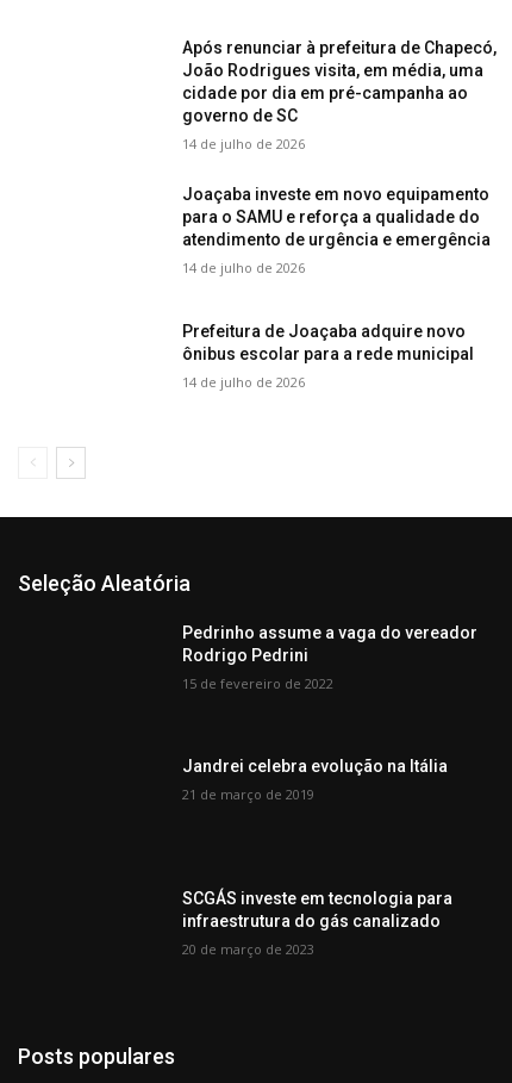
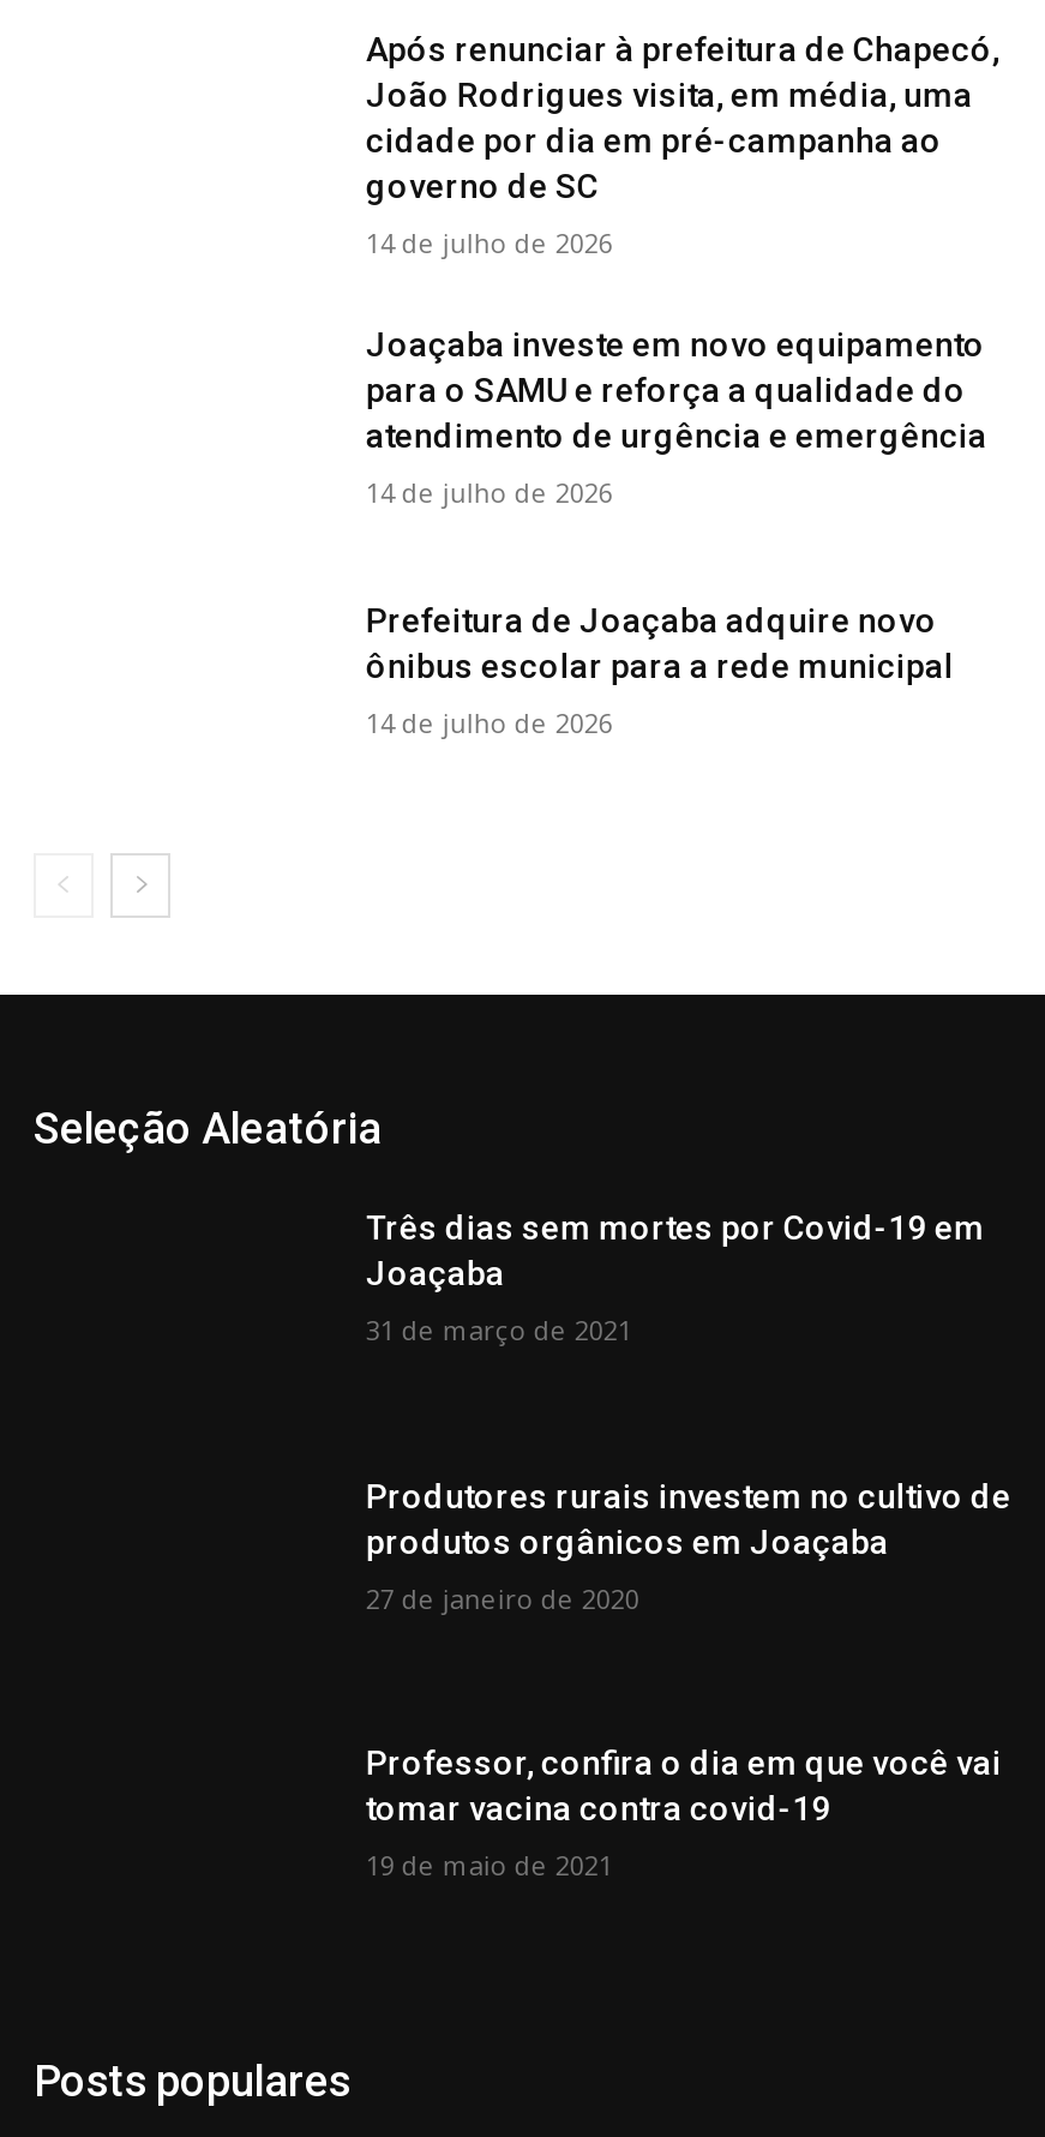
- Pedrinho assume a vaga do vereador
- Rodrigo Pedrini
+ Três dias sem mortes por Covid-19 em
+ Joaçaba

- 15 de fevereiro de 2022
+ 31 de março de 2021

- Jandrei celebra evolução na Itália
+ Produtores rurais investem no cultivo de
+ produtos orgânicos em Joaçaba

- 21 de março de 2019
+ 27 de janeiro de 2020

- SCGÁS investe em tecnologia para
- infraestrutura do gás canalizado
+ Professor, confira o dia em que você vai
+ tomar vacina contra covid-19

- 20 de março de 2023
+ 19 de maio de 2021
